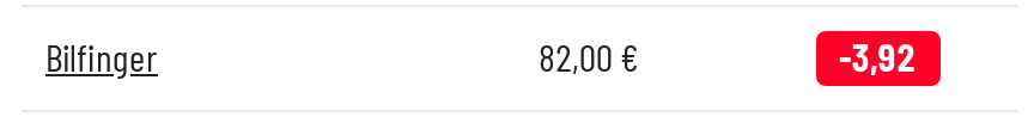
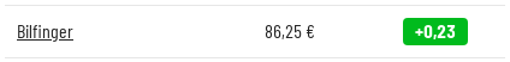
- 82,00 €
+ 86,25 €

- -3,92
+ +0,23
